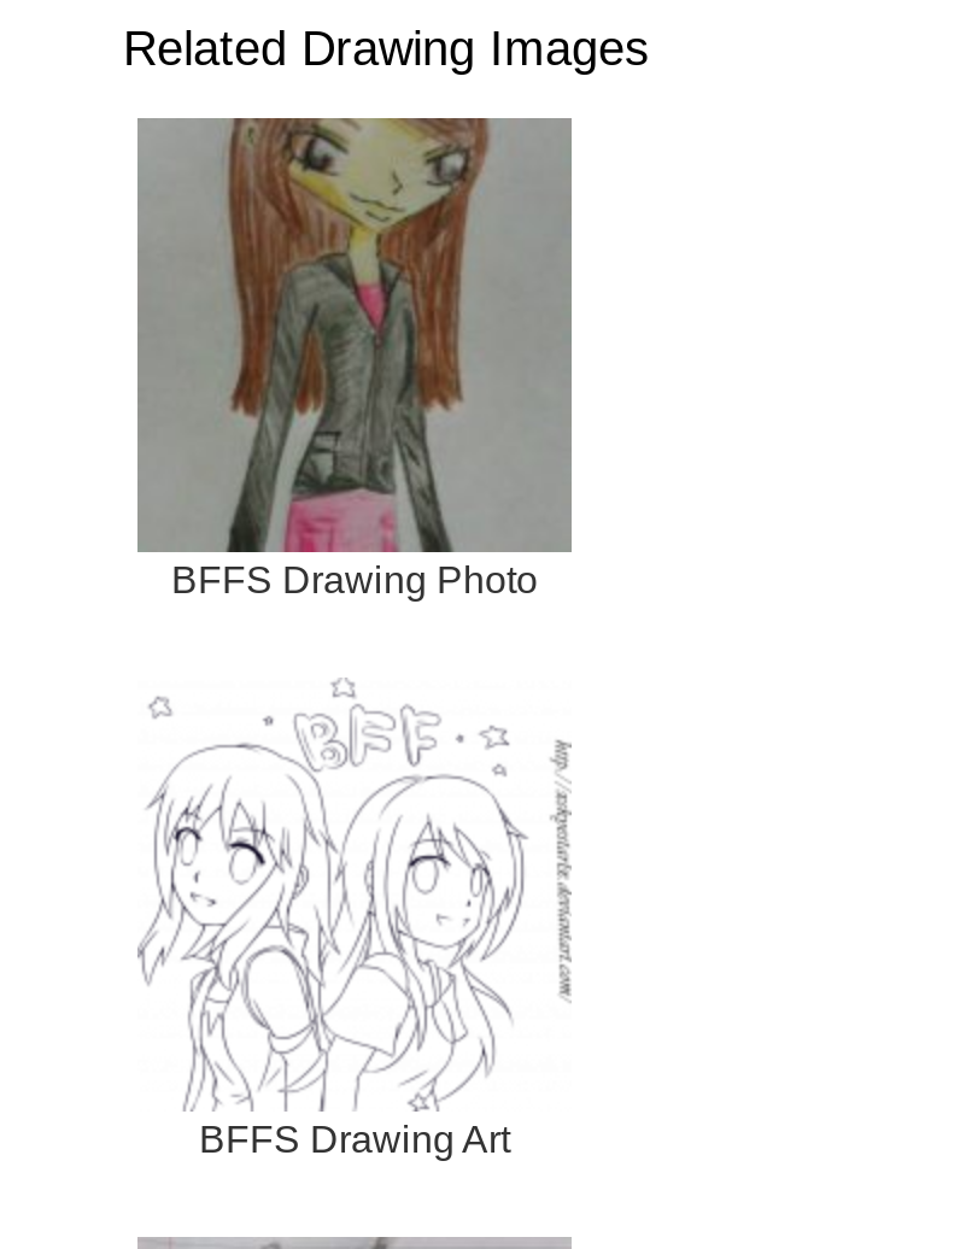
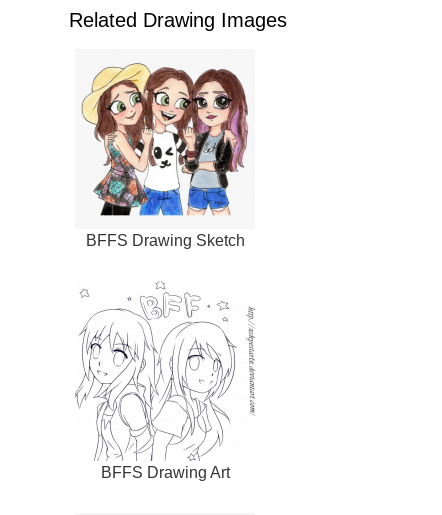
- [image]
- BFFS Drawing Photo
+ [image]
+ BFFS Drawing Sketch
